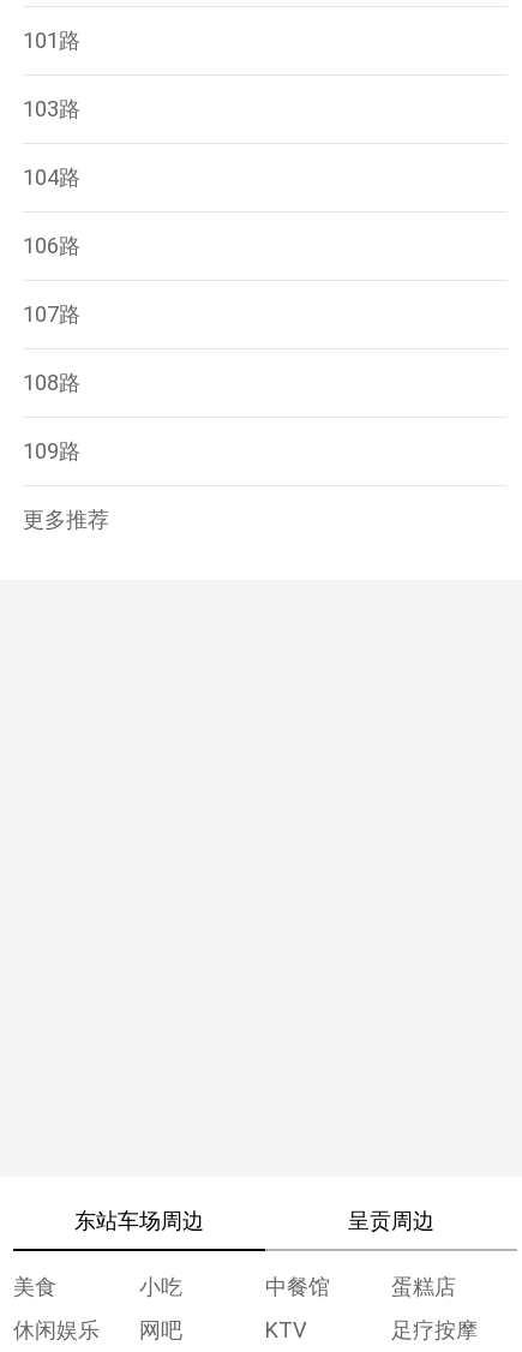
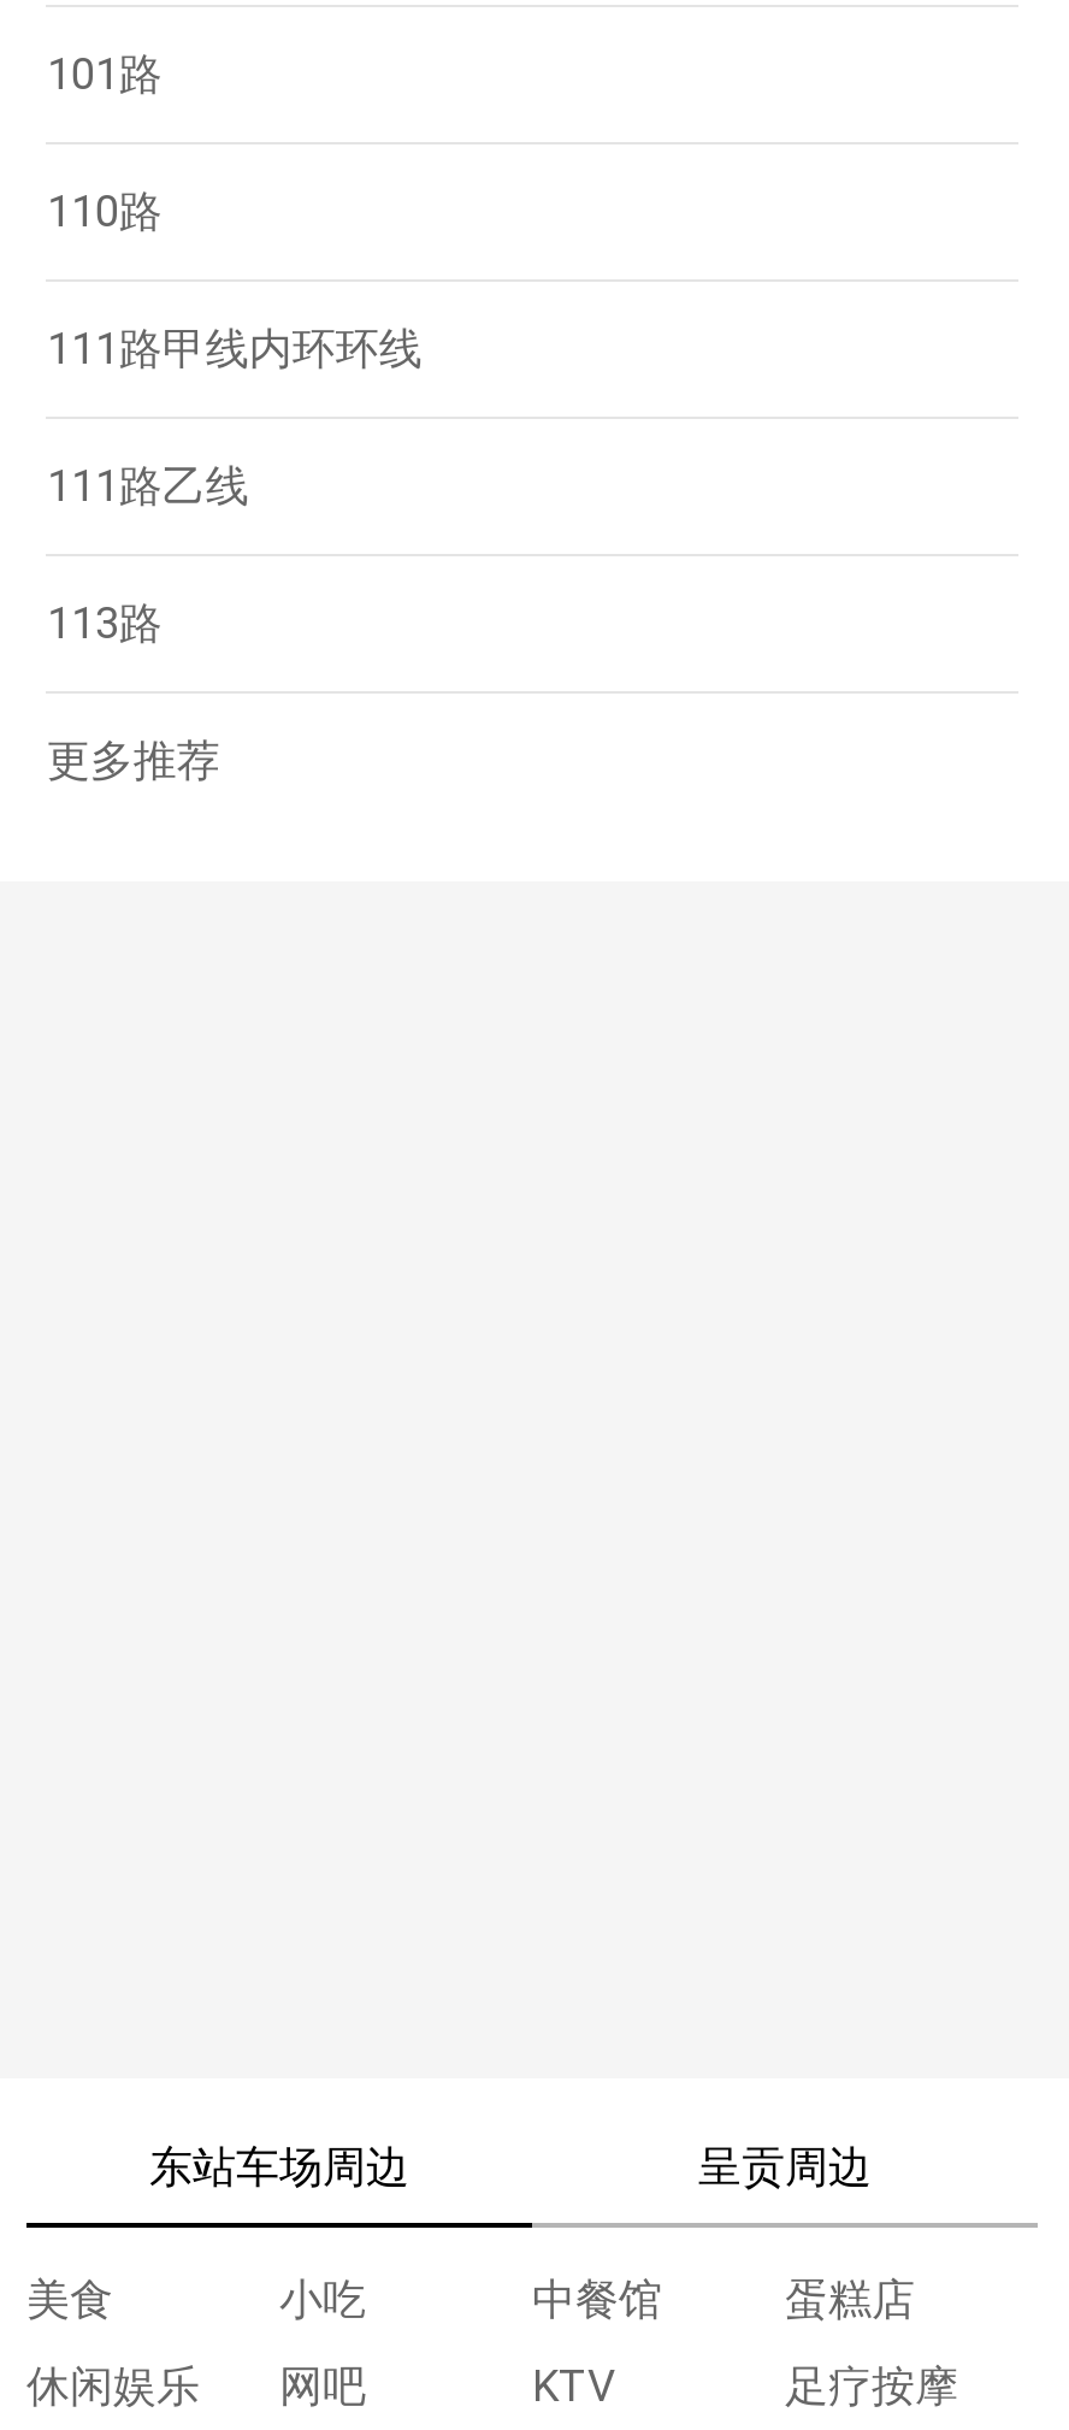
- 103路
- 104路
- 106路
- 107路
- 108路
- 109路
+ 110路
+ 111路甲线内环环线
+ 111路乙线
+ 113路
